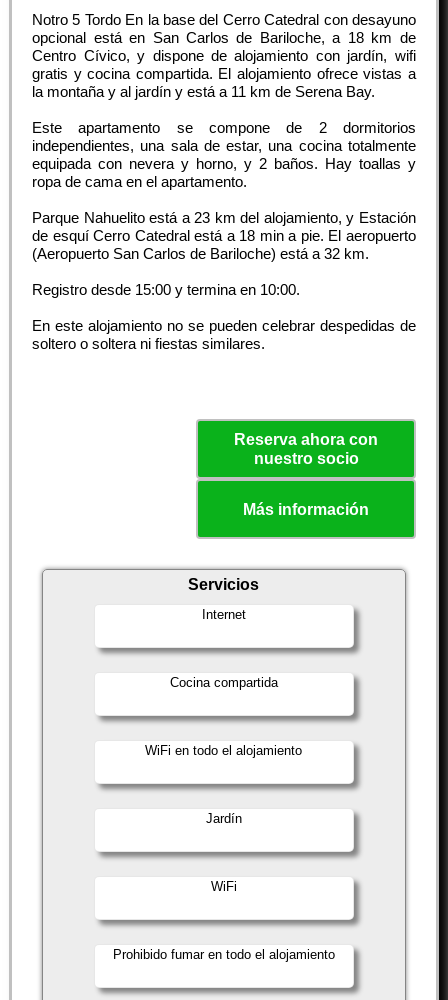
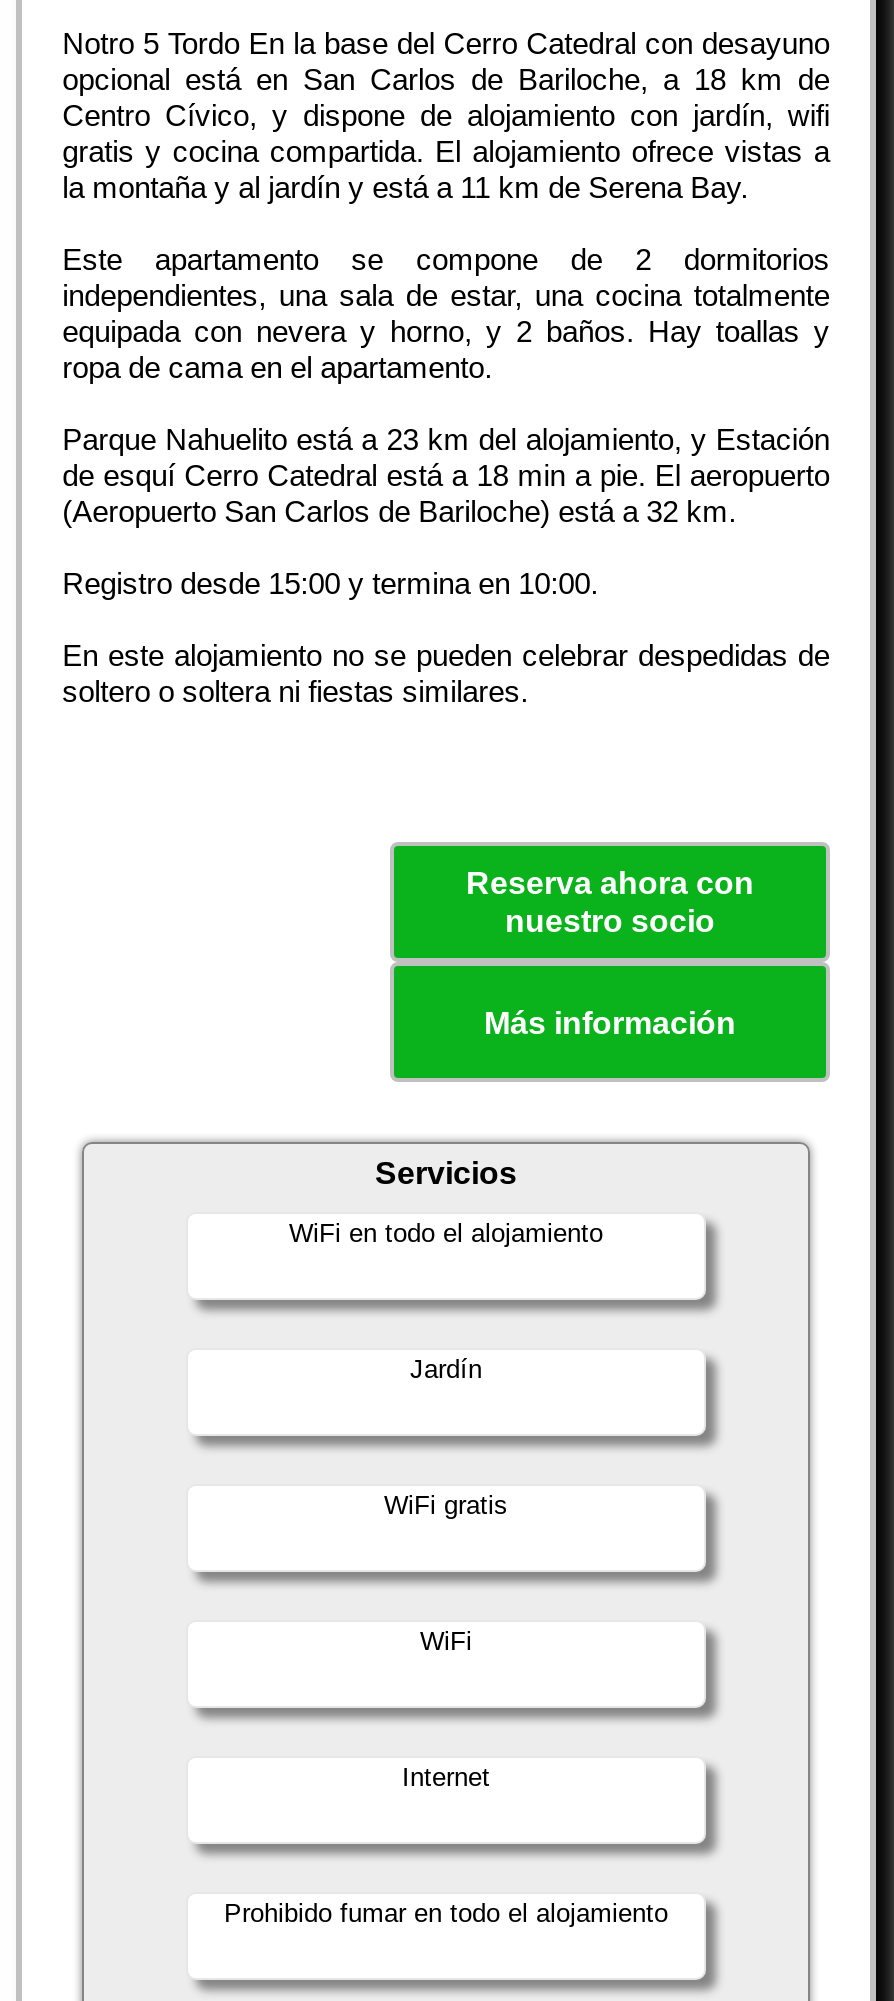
moved down: Internet

- Cocina compartida

moved up: WiFi en todo el alojamiento | Jardín

+ WiFi gratis

moved up: WiFi
